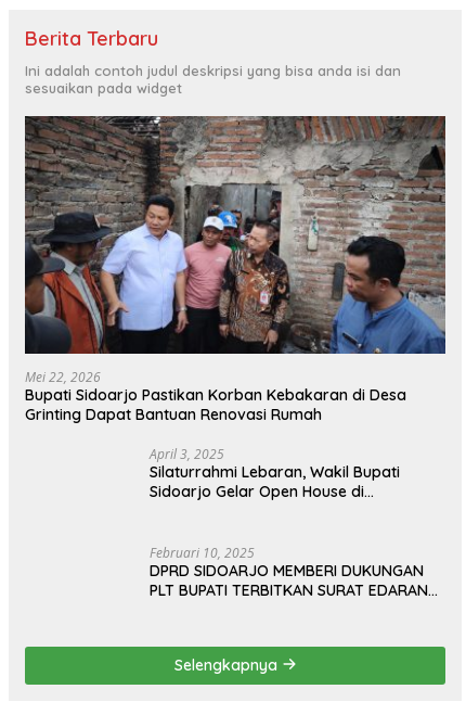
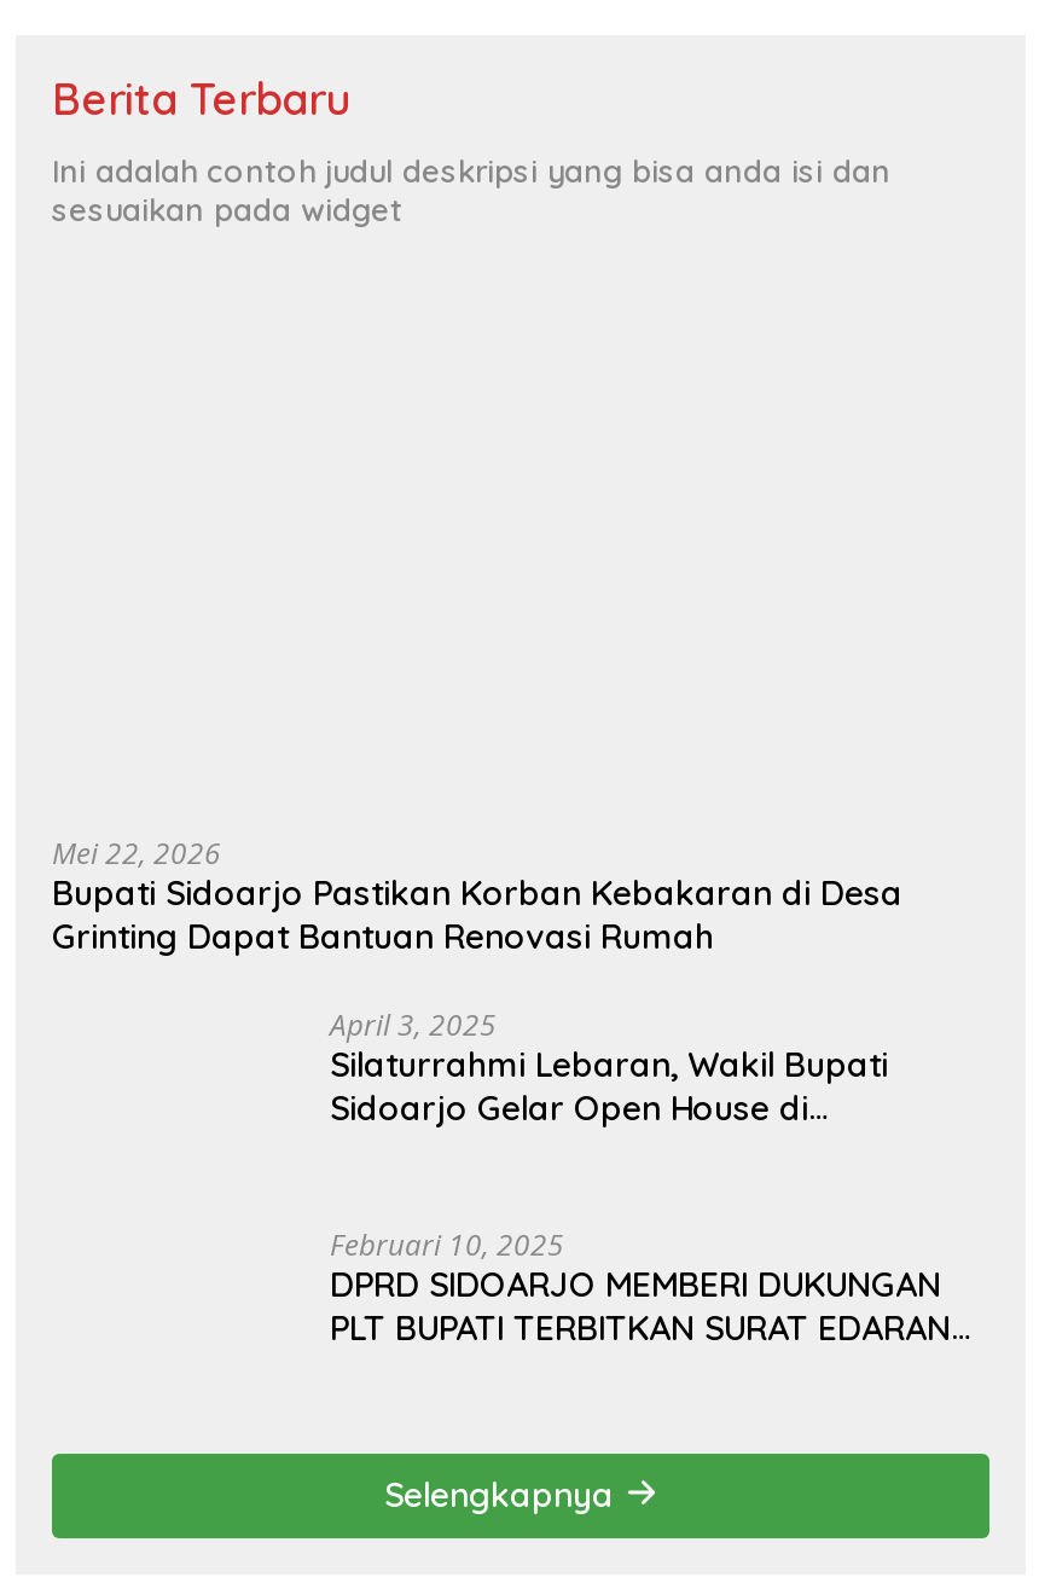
- [image]
